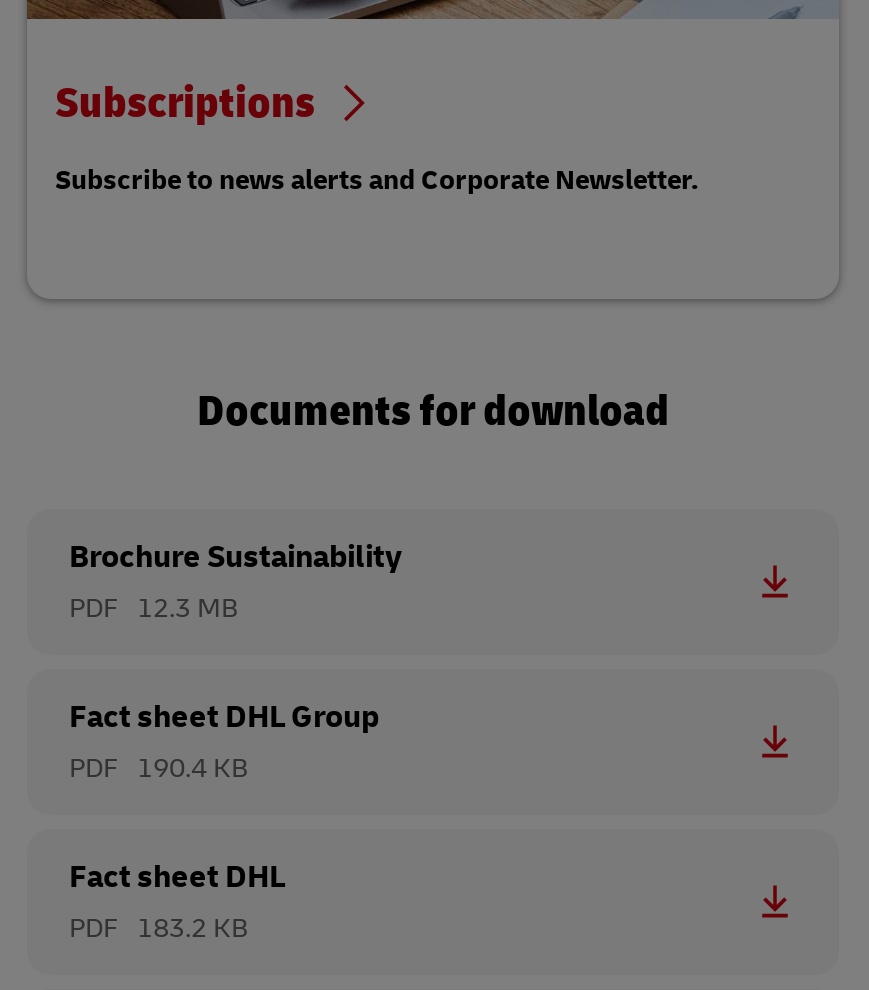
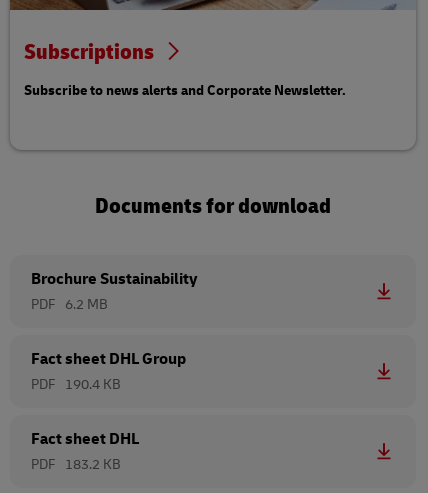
- PDF 12.3 MB
+ PDF 6.2 MB
